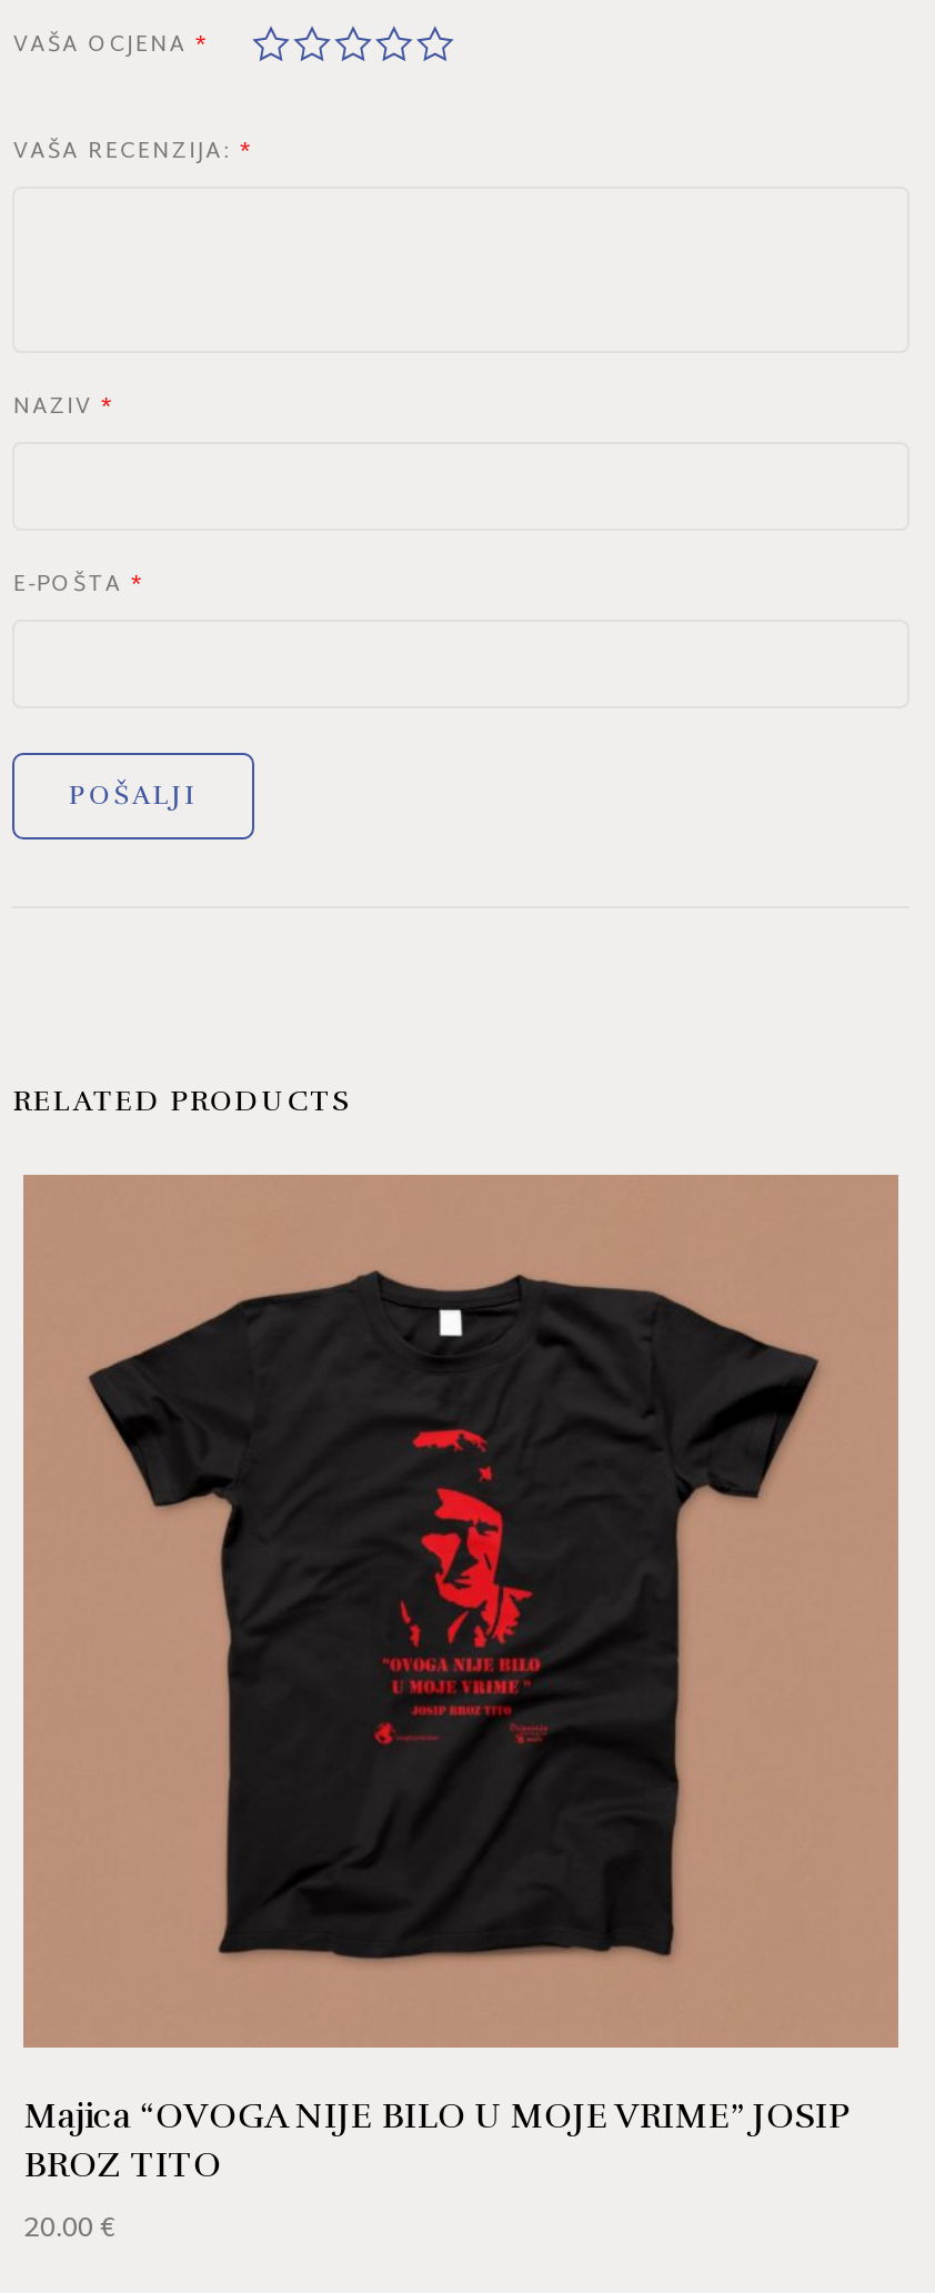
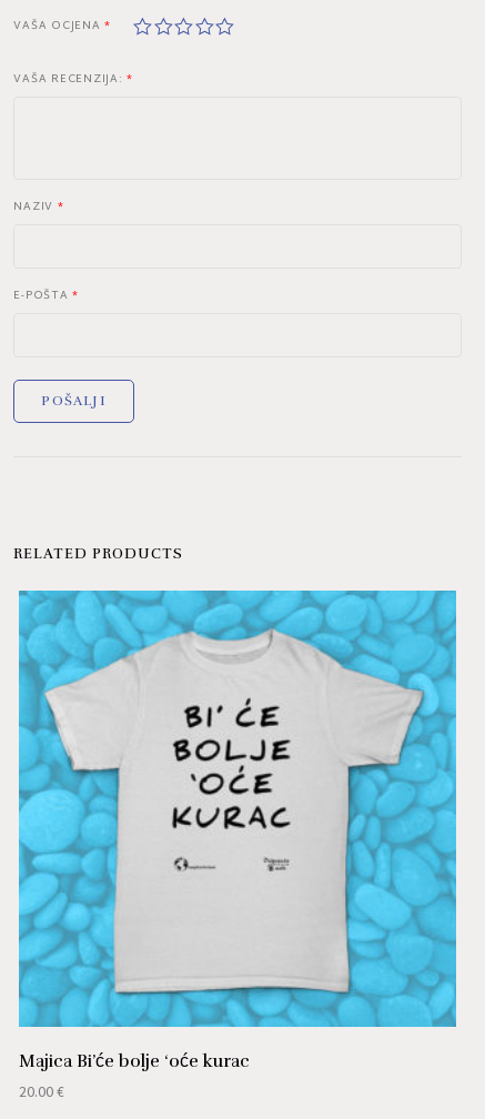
- [image]
- Majica “OVOGA NIJE BILO U MOJE VRIME” JOSIP
- BROZ TITO
+ [image]
+ Majica Bi’će bolje ‘oće kurac
